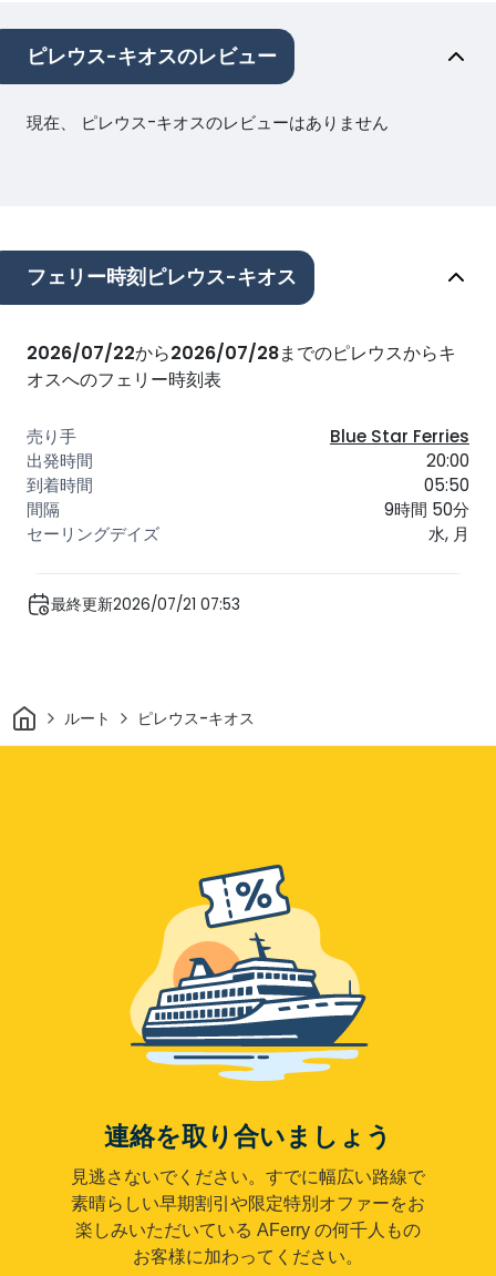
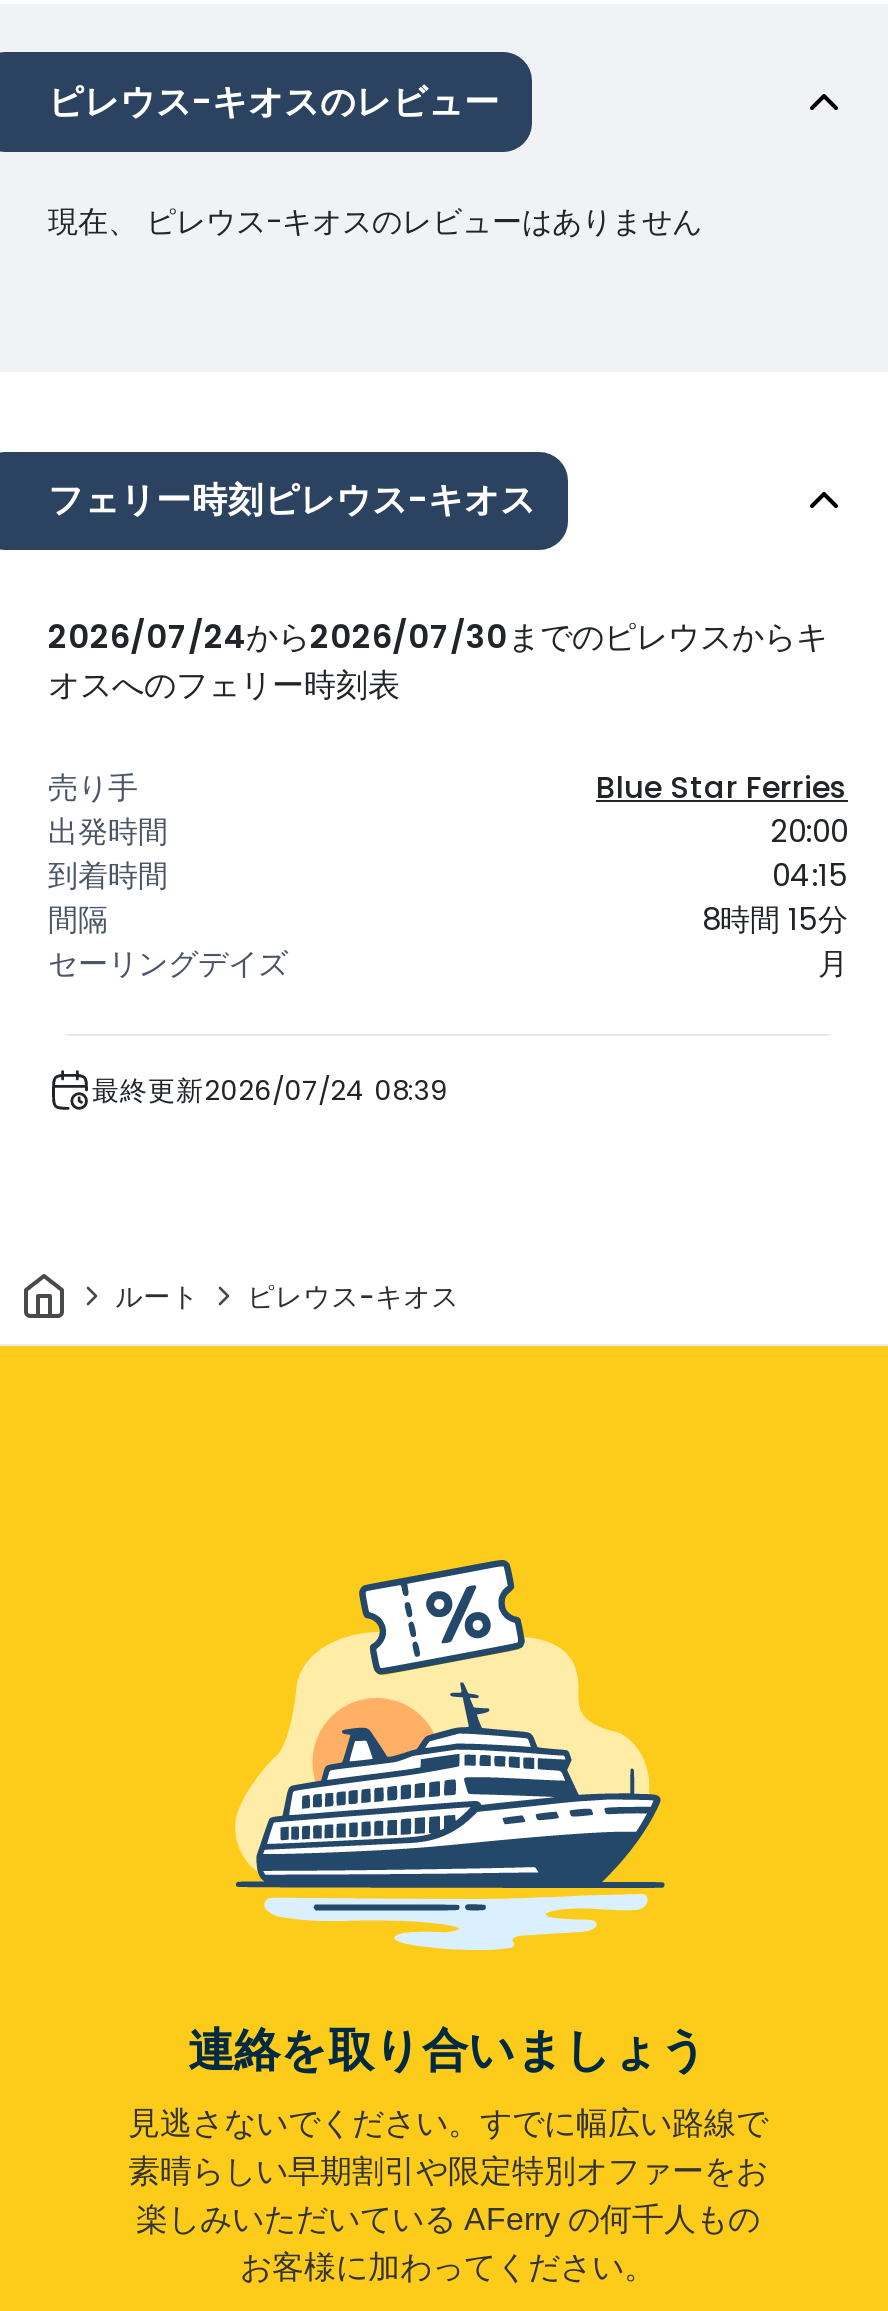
- 2026/07/22から2026/07/28までのピレウスからキ
+ 2026/07/24から2026/07/30までのピレウスからキ

- 05:50
- 9時間 50分
- 水, 月
+ 04:15
+ 8時間 15分
+ 月

- 最終更新2026/07/21 07:53
+ 最終更新2026/07/24 08:39
